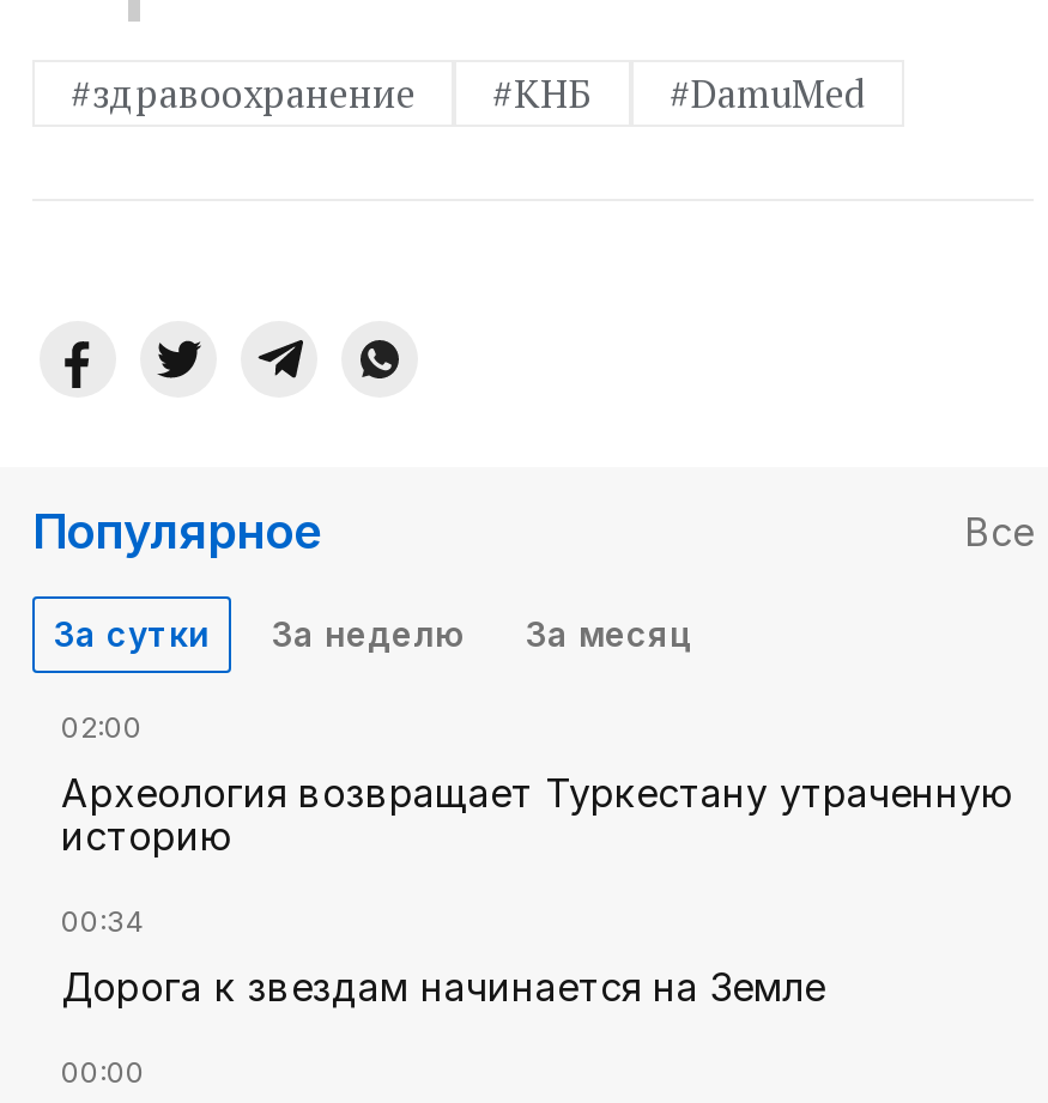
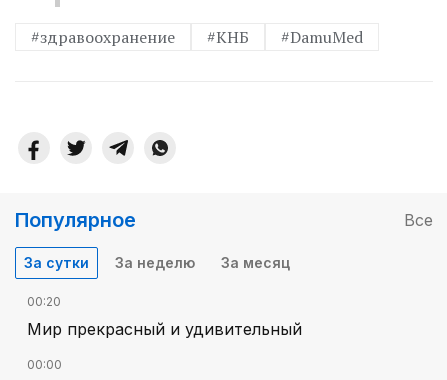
- 02:00
- Археология возвращает Туркестану утраченную
- историю
- 00:34
- Дорога к звездам начинается на Земле
+ 00:20
+ Мир прекрасный и удивительный
